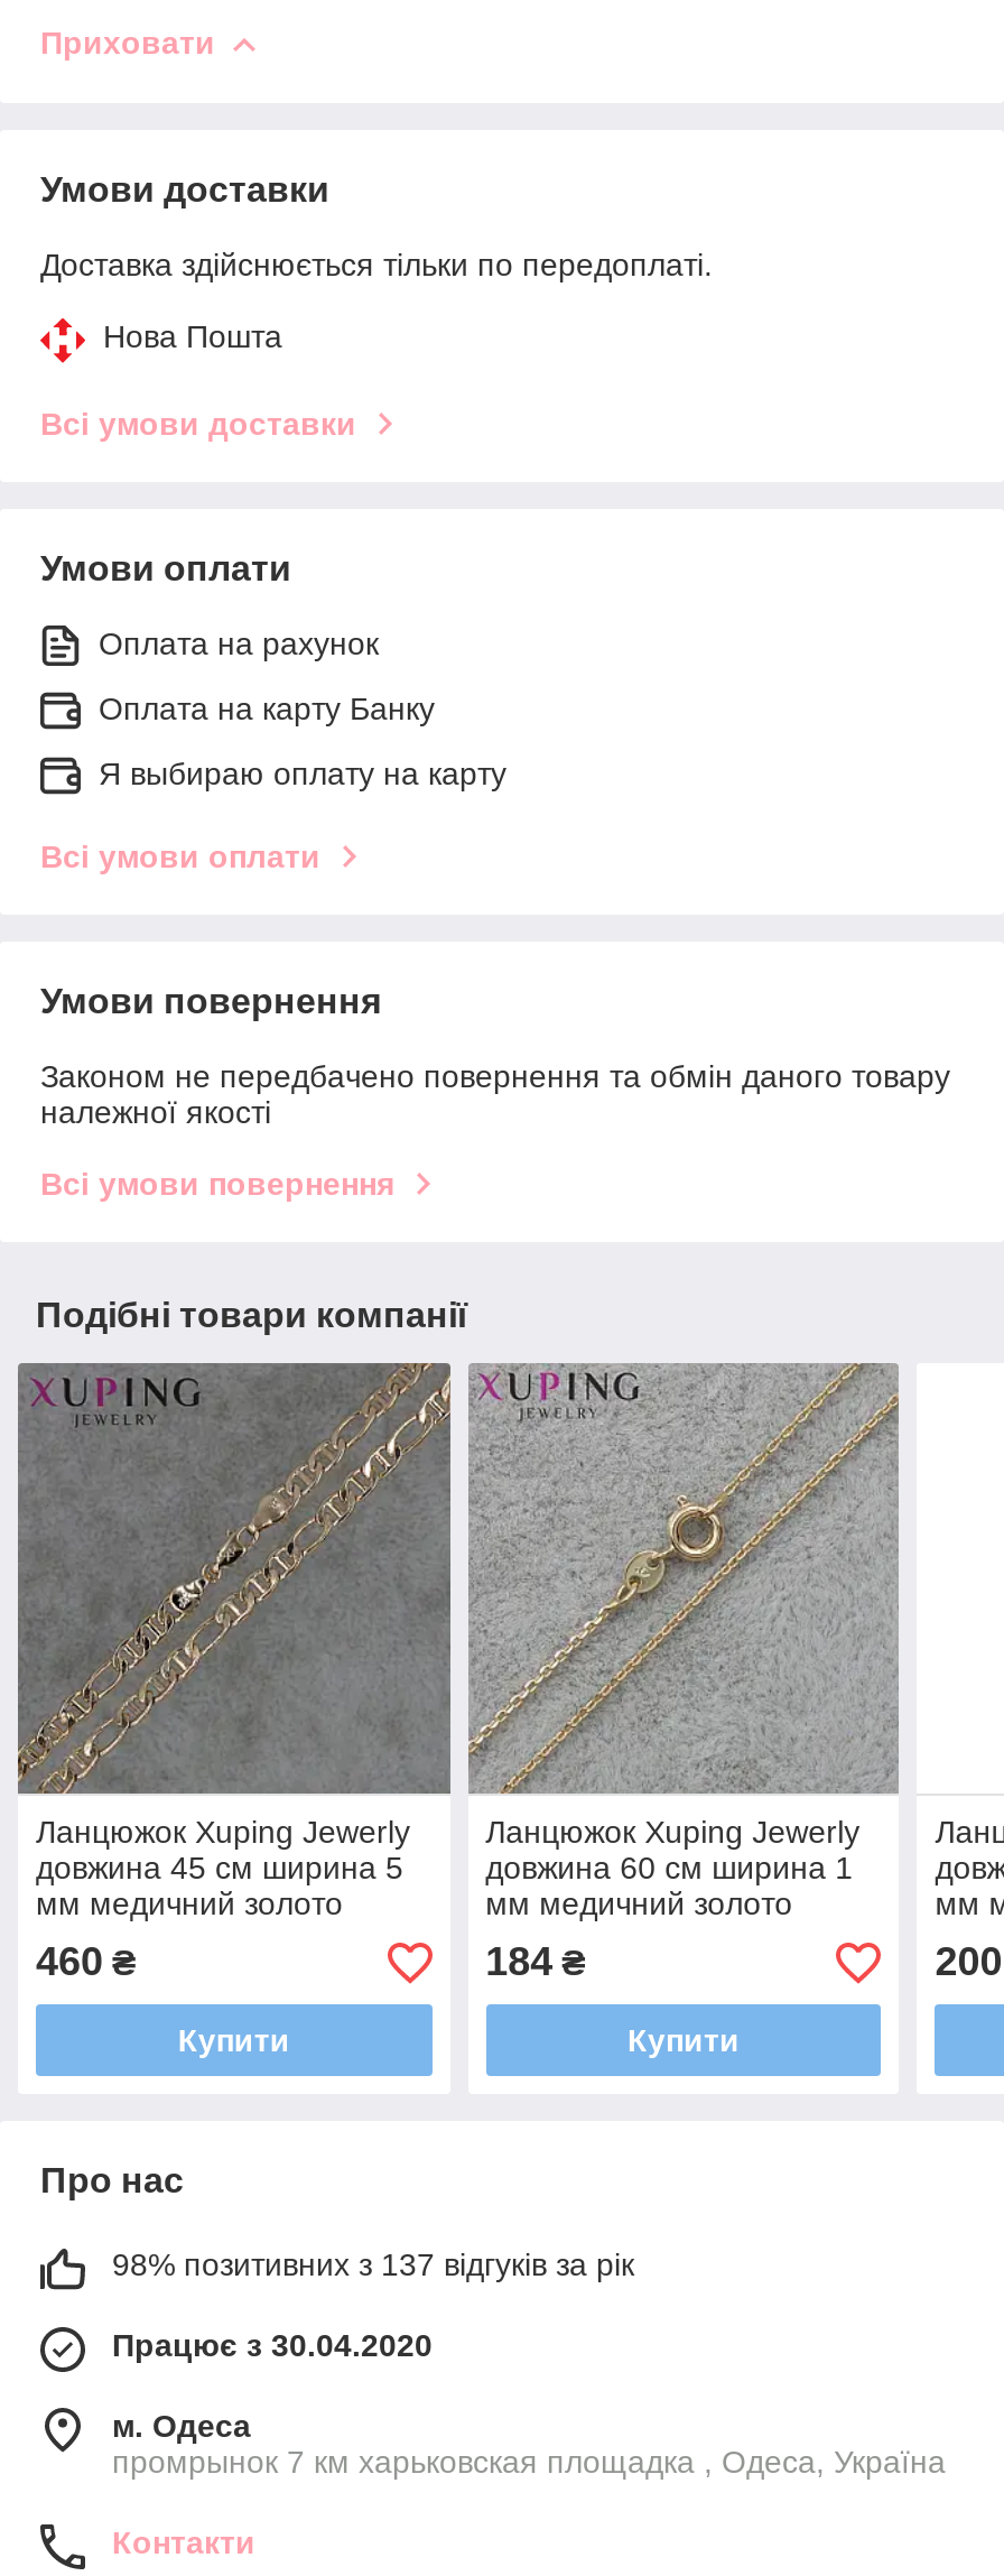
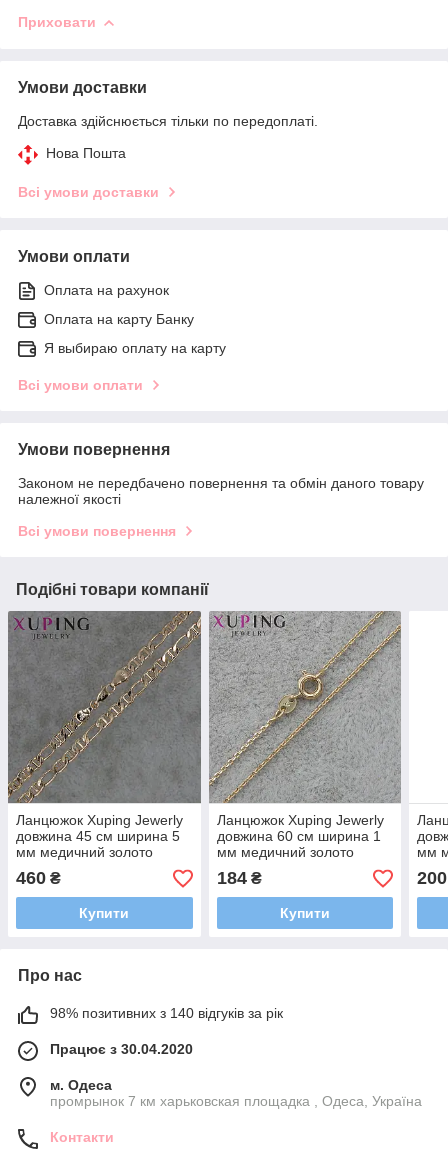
- 98% позитивних з 137 відгуків за рік
+ 98% позитивних з 140 відгуків за рік
